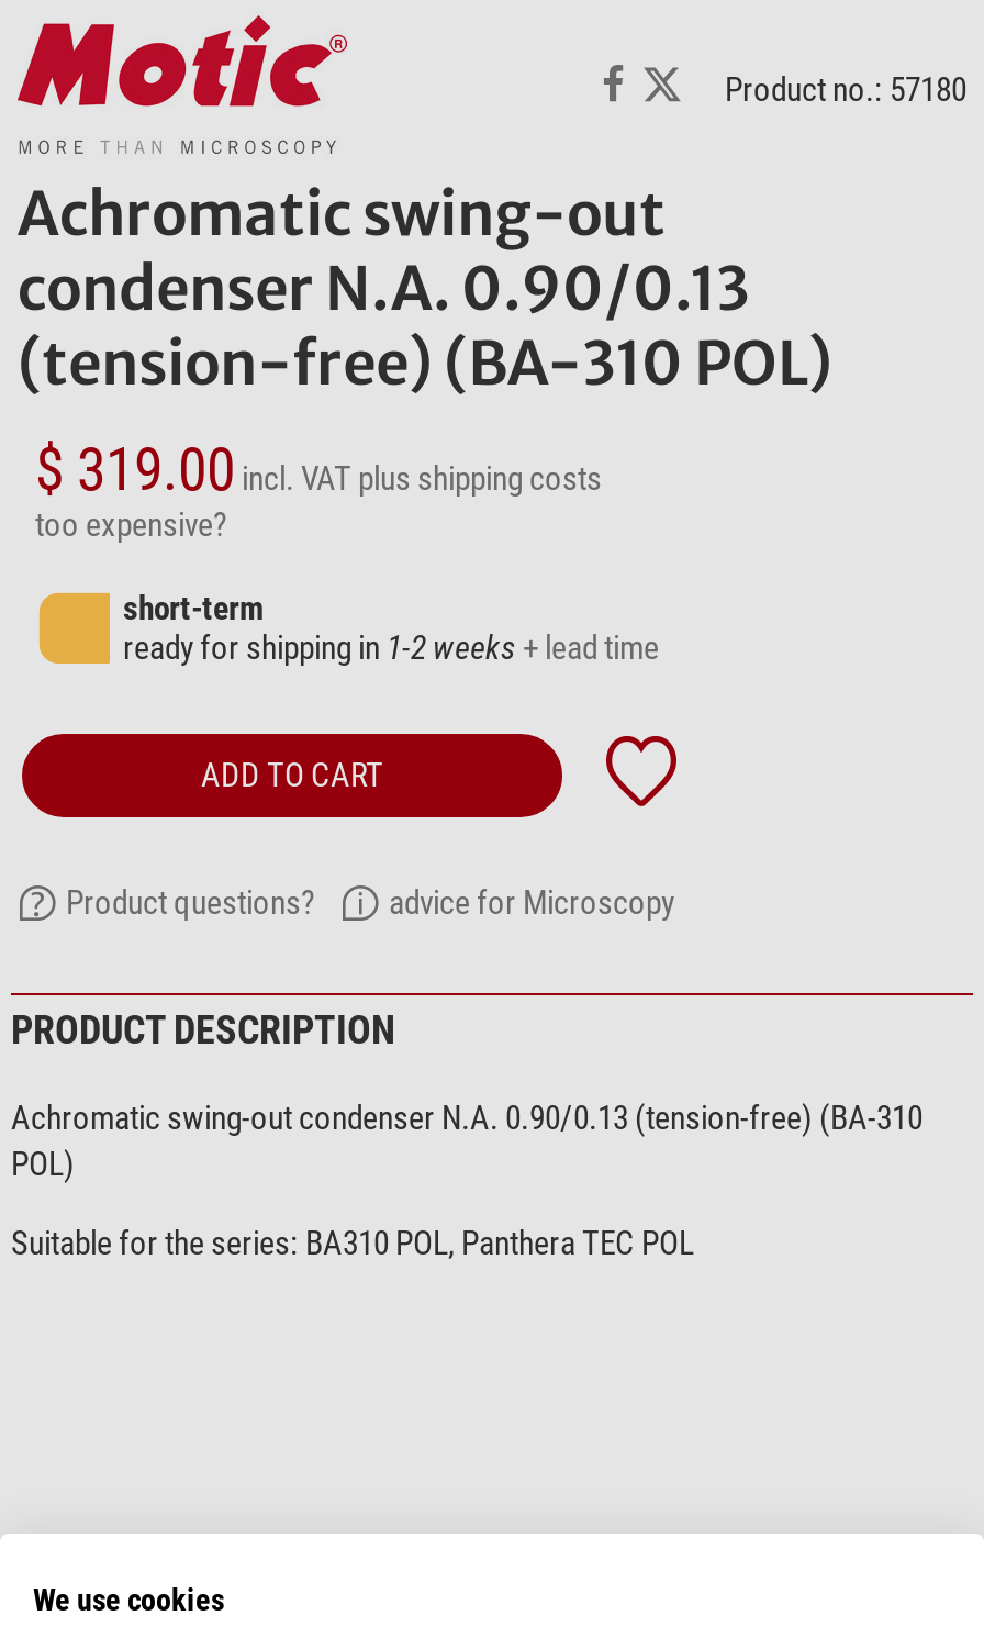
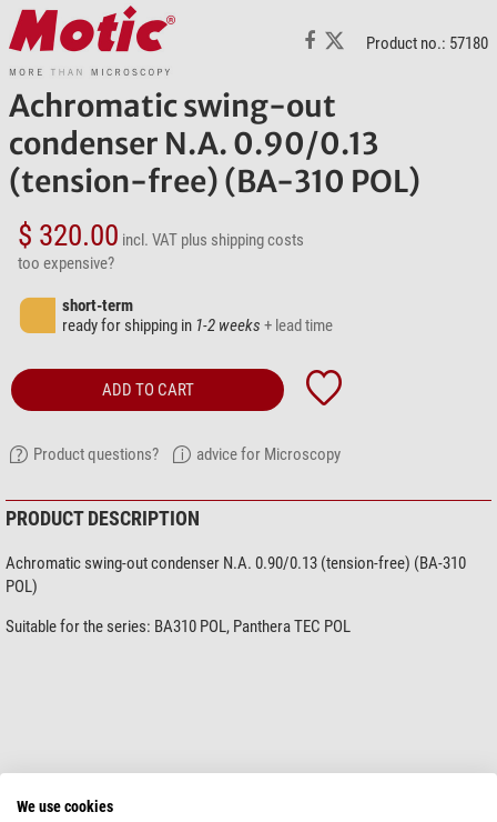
- $ 319.00 incl. VAT plus shipping costs
+ $ 320.00 incl. VAT plus shipping costs
